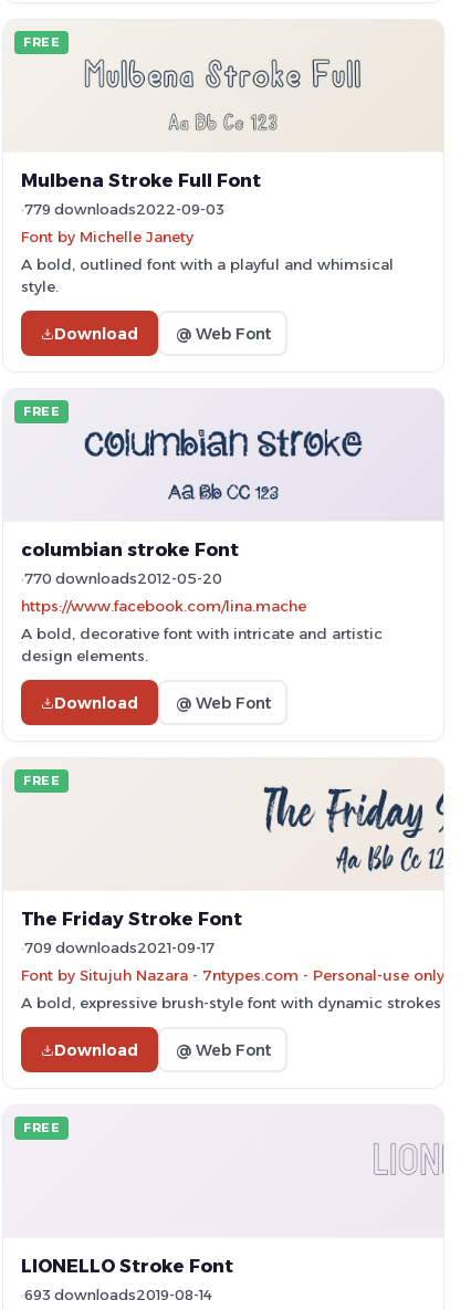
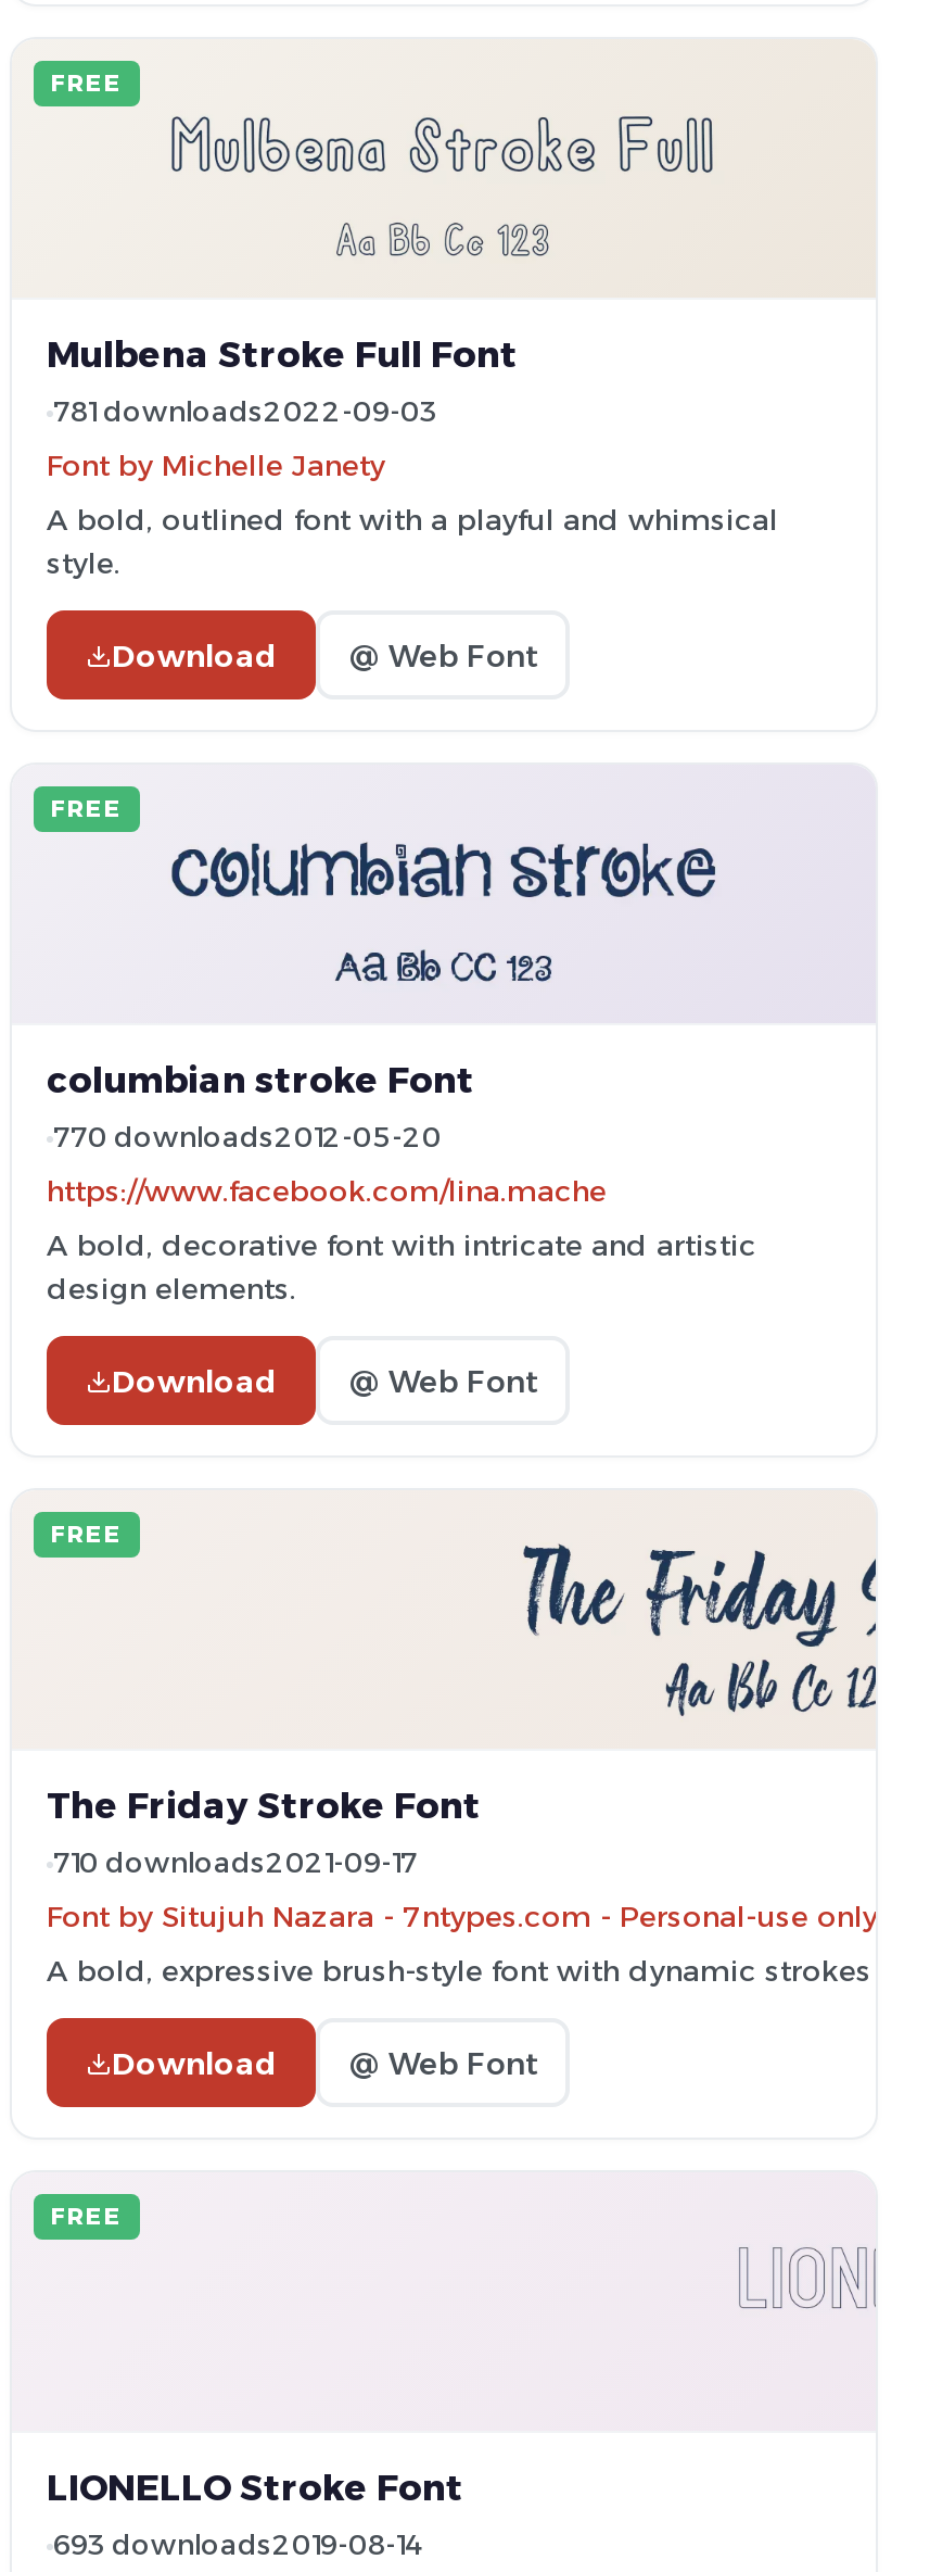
- 779 downloads2022-09-03
+ 781 downloads2022-09-03

- 709 downloads2021-09-17
+ 710 downloads2021-09-17
